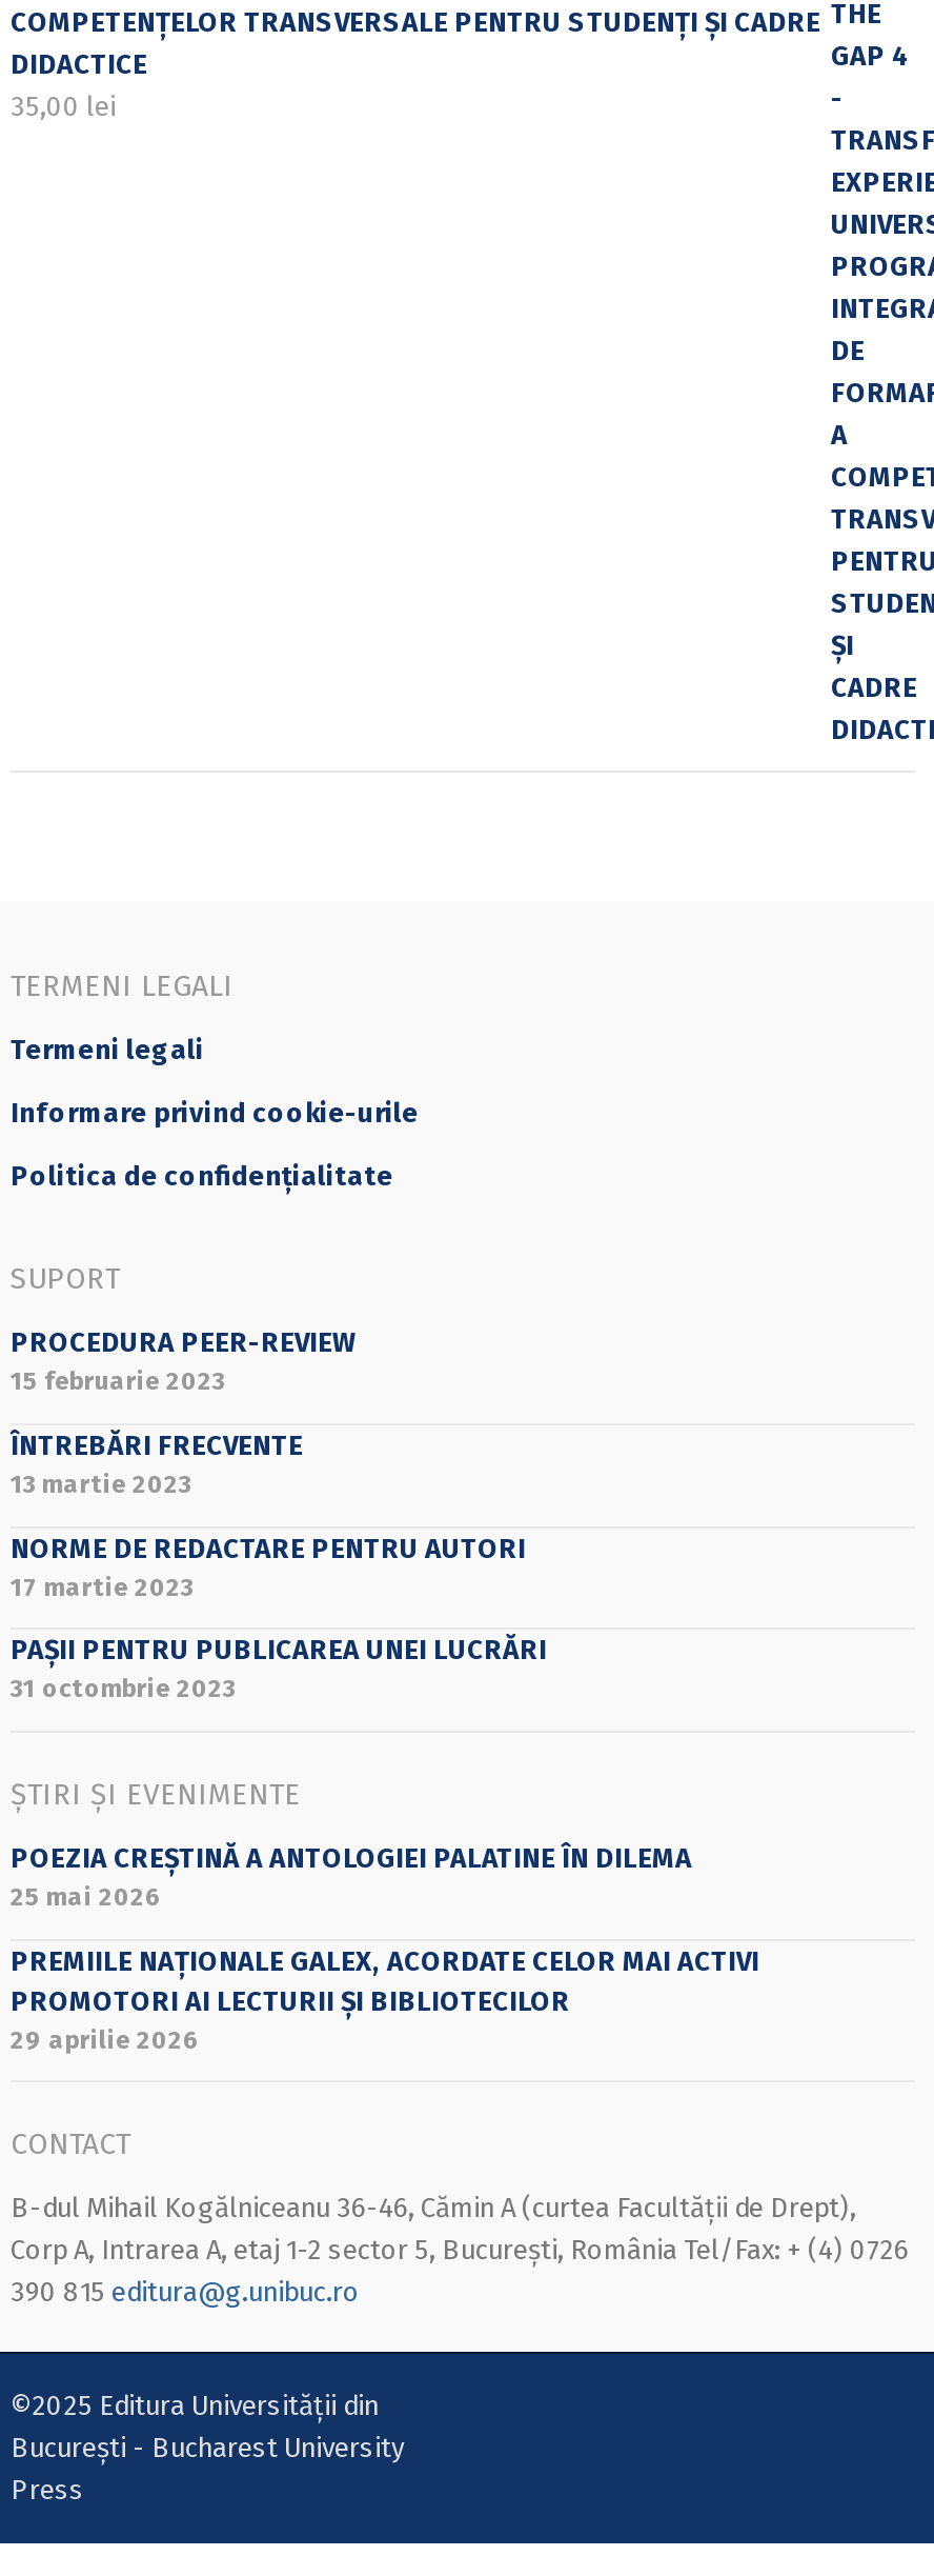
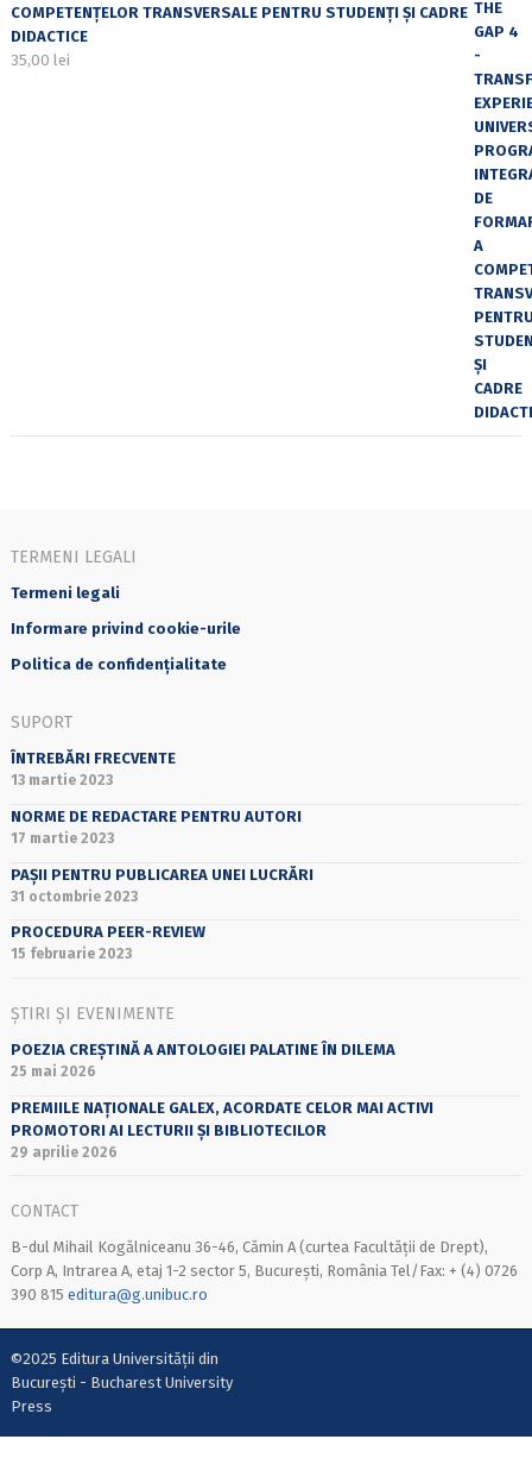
moved down: PROCEDURA PEER-REVIEW | 15 februarie 2023

moved up: ÎNTREBĂRI FRECVENTE | 13 martie 2023 | NORME DE REDACTARE PENTRU AUTORI | 17 martie 2023 | PAȘII PENTRU PUBLICAREA UNEI LUCRĂRI | 31 octombrie 2023
